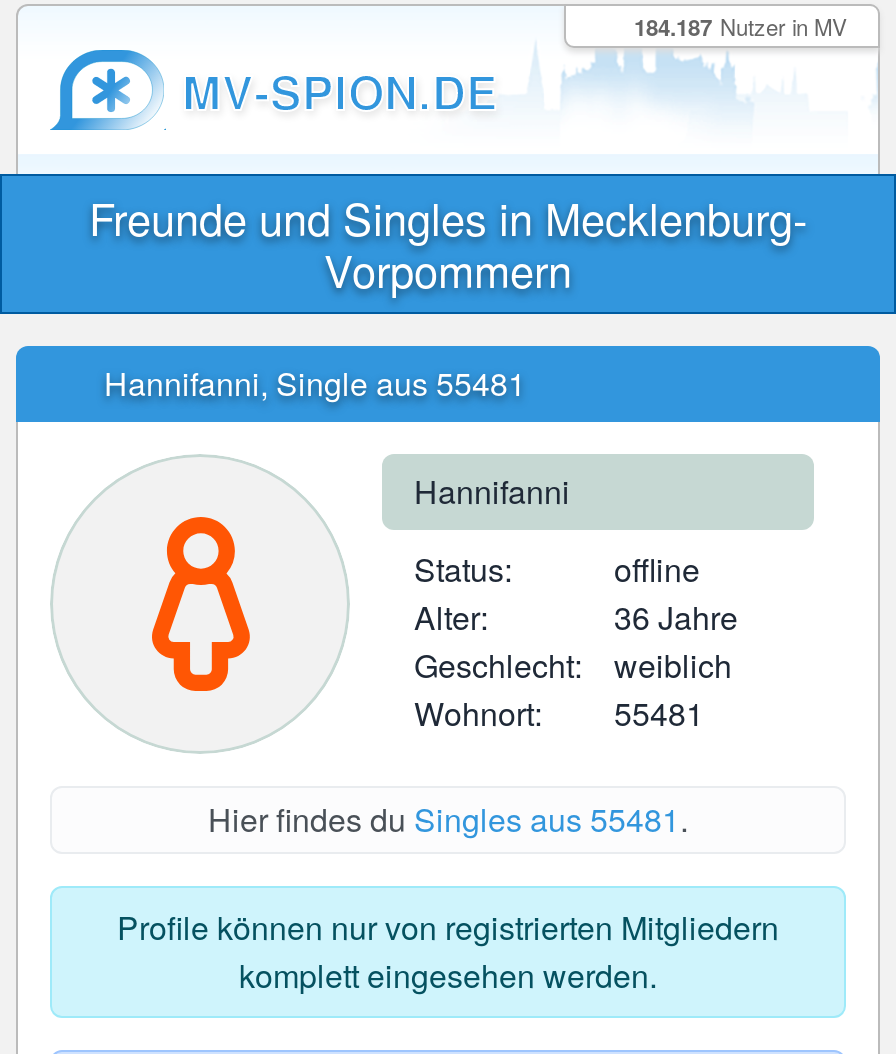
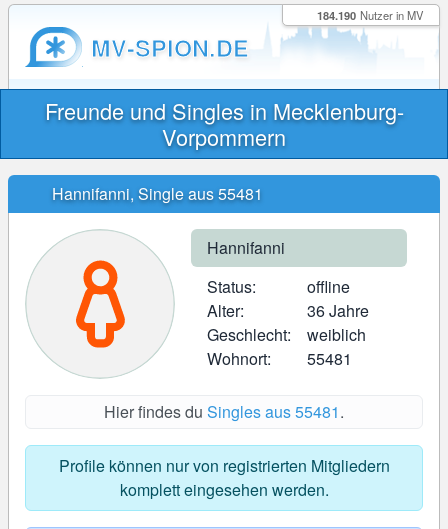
- 184.187 Nutzer in MV
+ 184.190 Nutzer in MV
